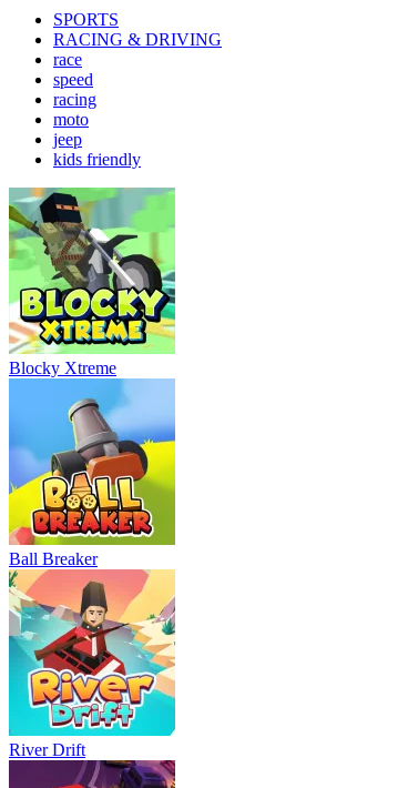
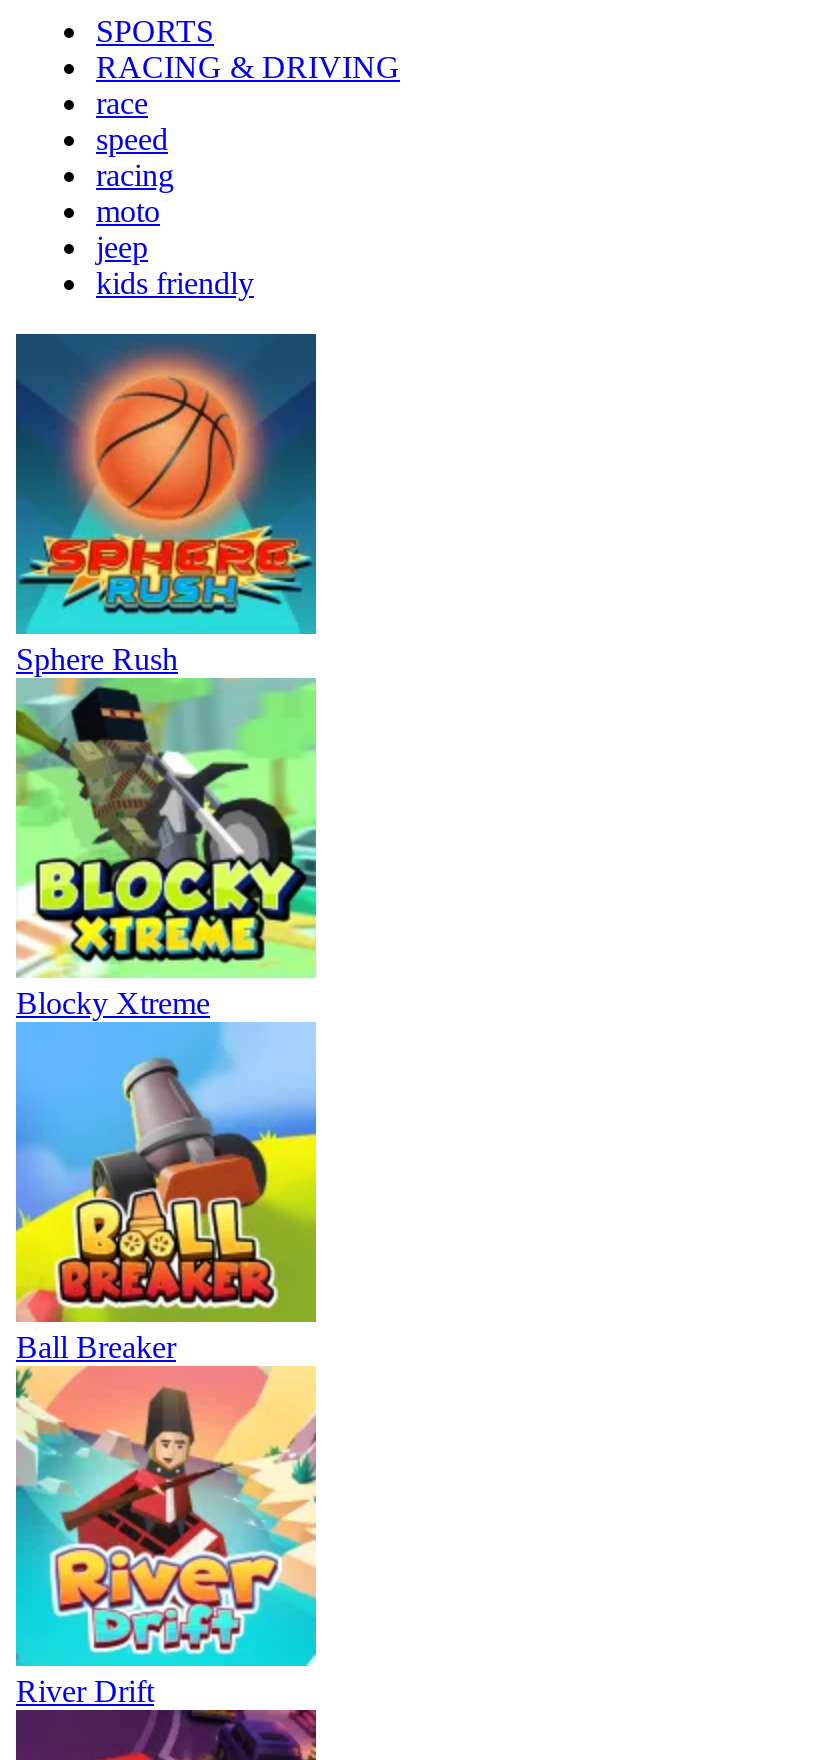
+ [image]
+ Sphere Rush
